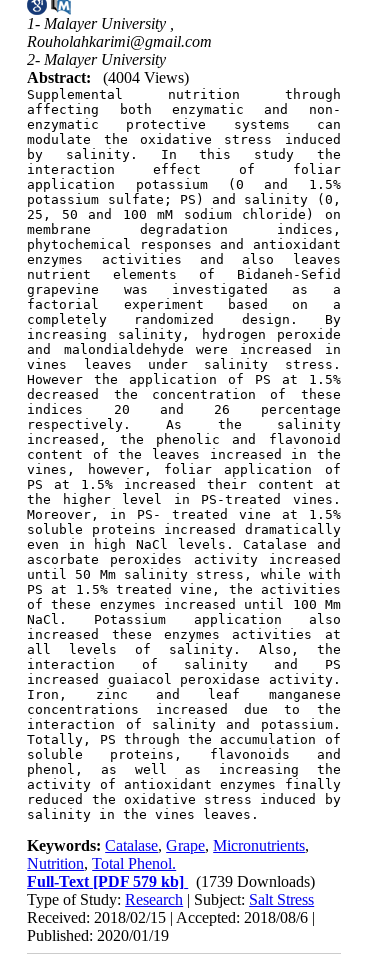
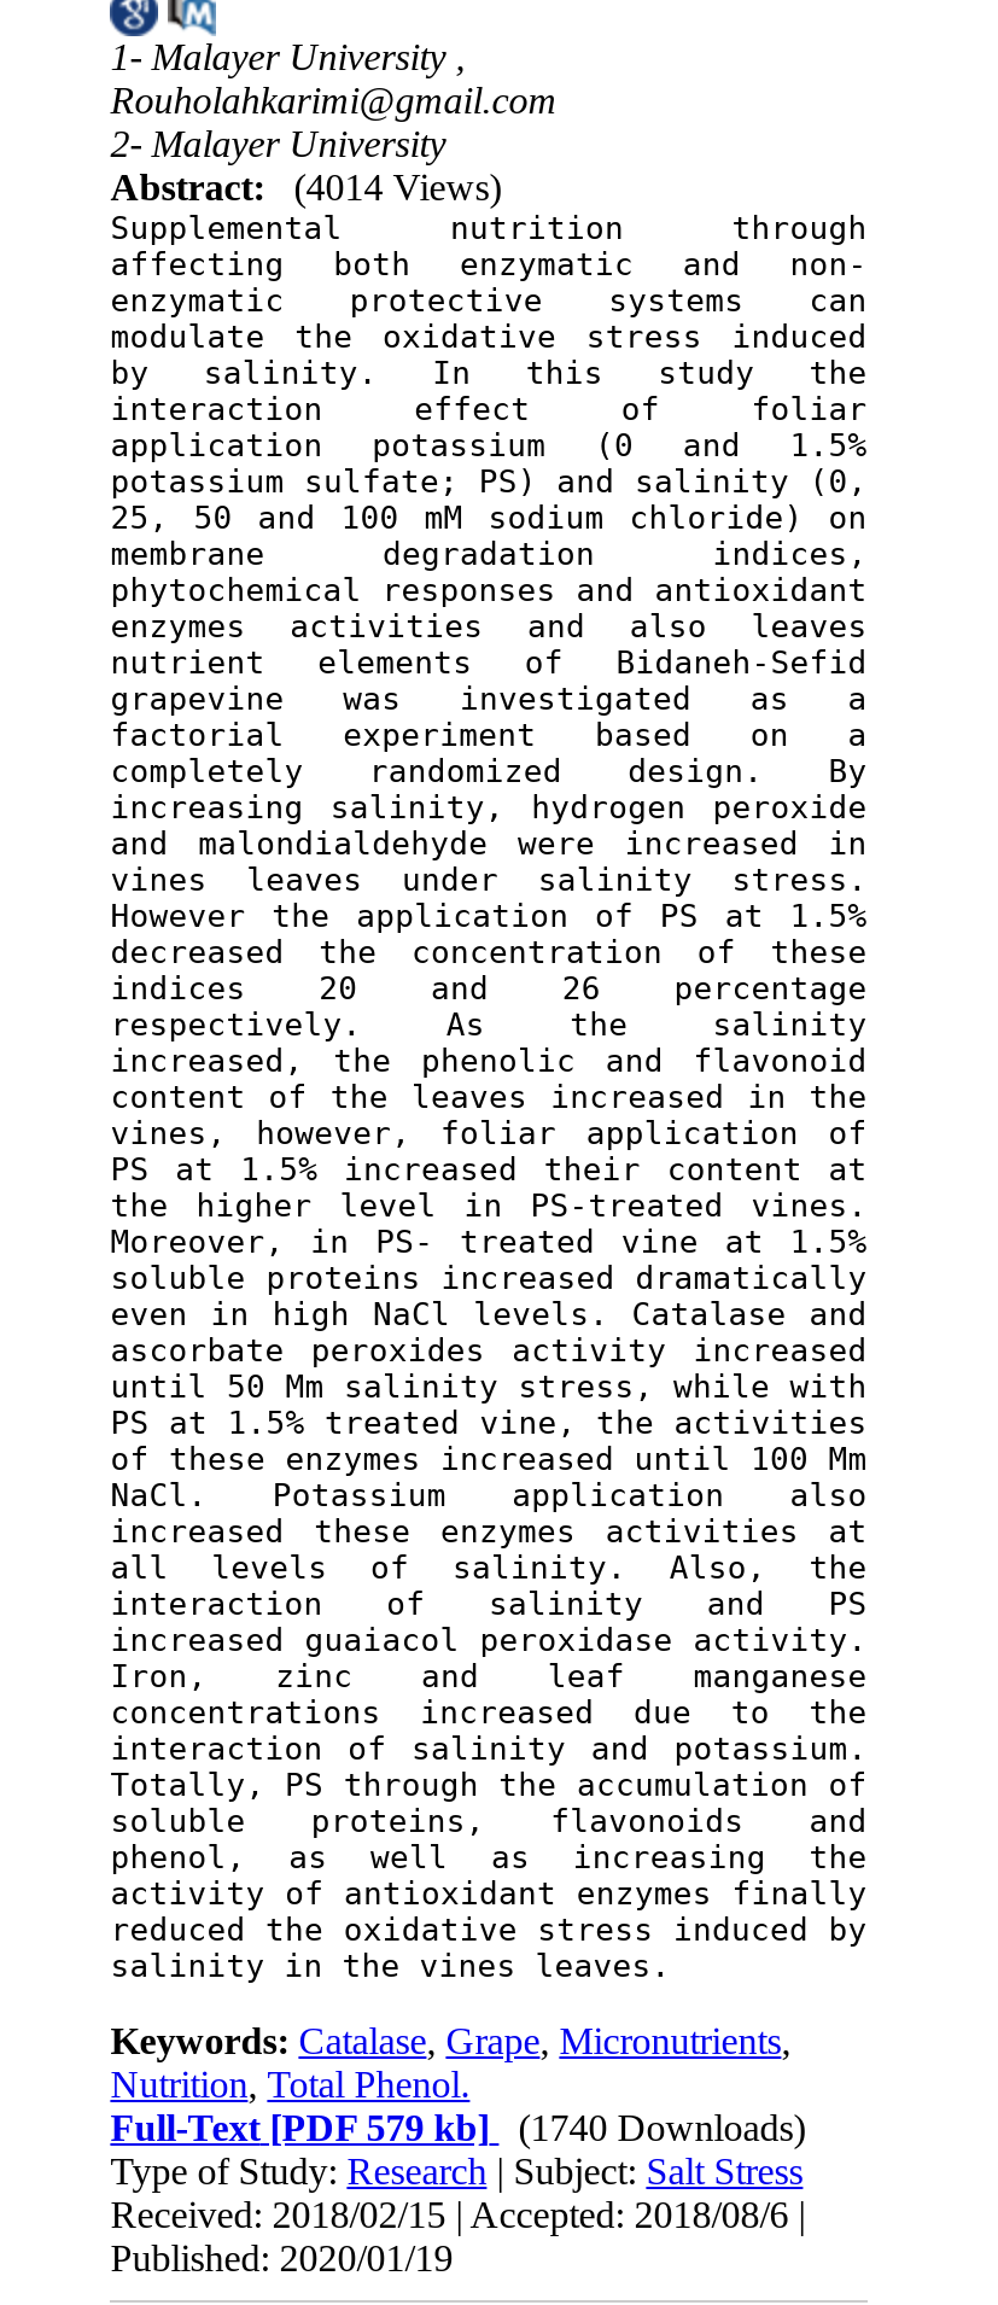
- Abstract: (4004 Views)
+ Abstract: (4014 Views)

- Full-Text [PDF 579 kb] (1739 Downloads)
+ Full-Text [PDF 579 kb] (1740 Downloads)
